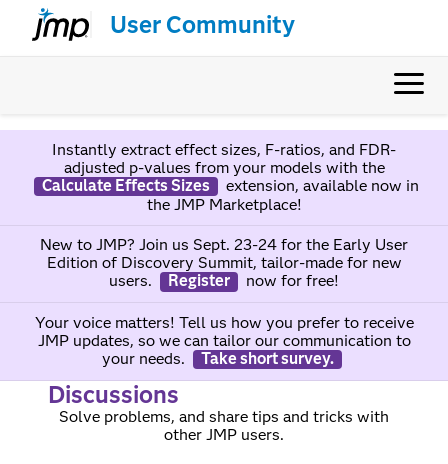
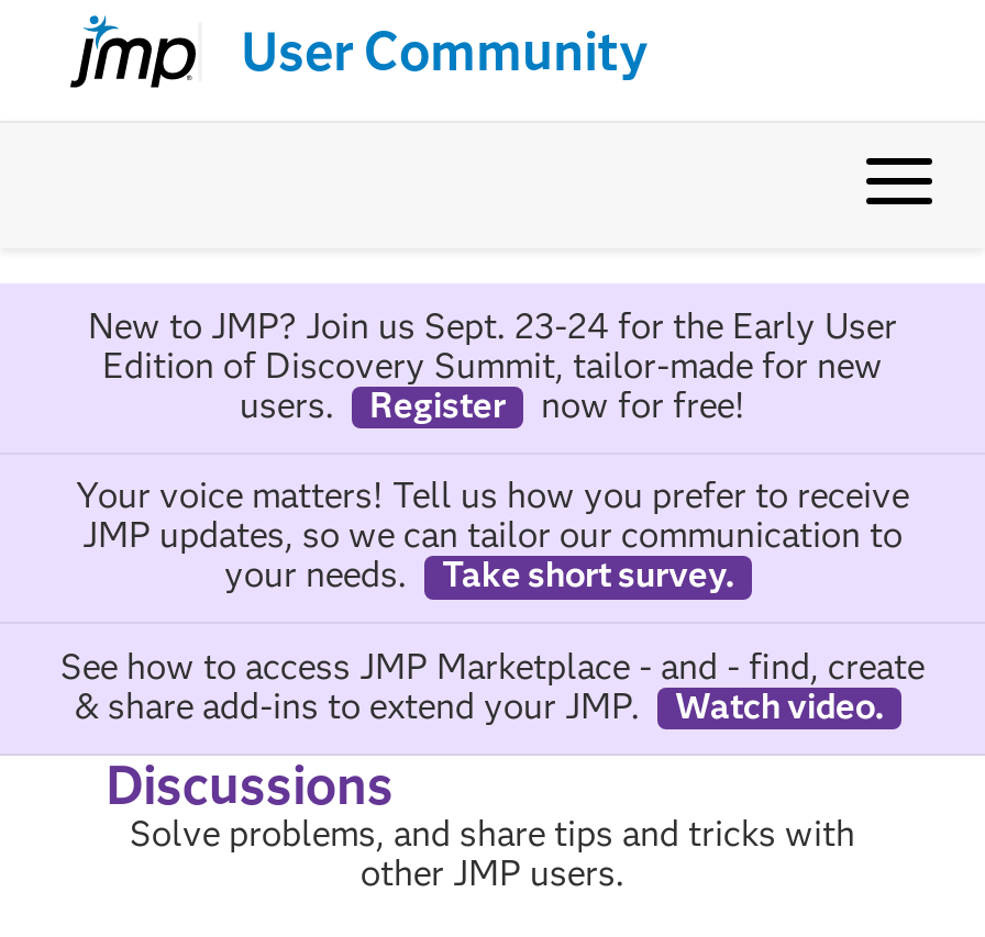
- Instantly extract effect sizes, F-ratios, and FDR-
- adjusted p-values from your models with the
- Calculate Effects Sizes
- extension, available now in
- the JMP Marketplace!

moved up: New to JMP? Join us Sept. 23-24 for the Early User | Edition of Discovery Summit, tailor-made for new | users. | ... | your needs. | Take short survey.

+ See how to access JMP Marketplace - and - find, create
+ & share add-ins to extend your JMP.
+ Watch video.
